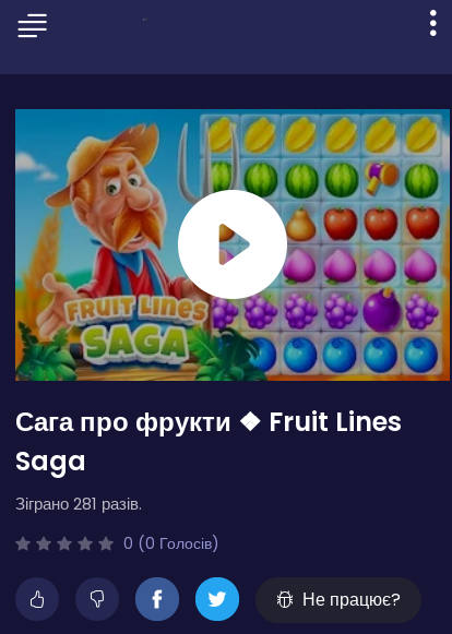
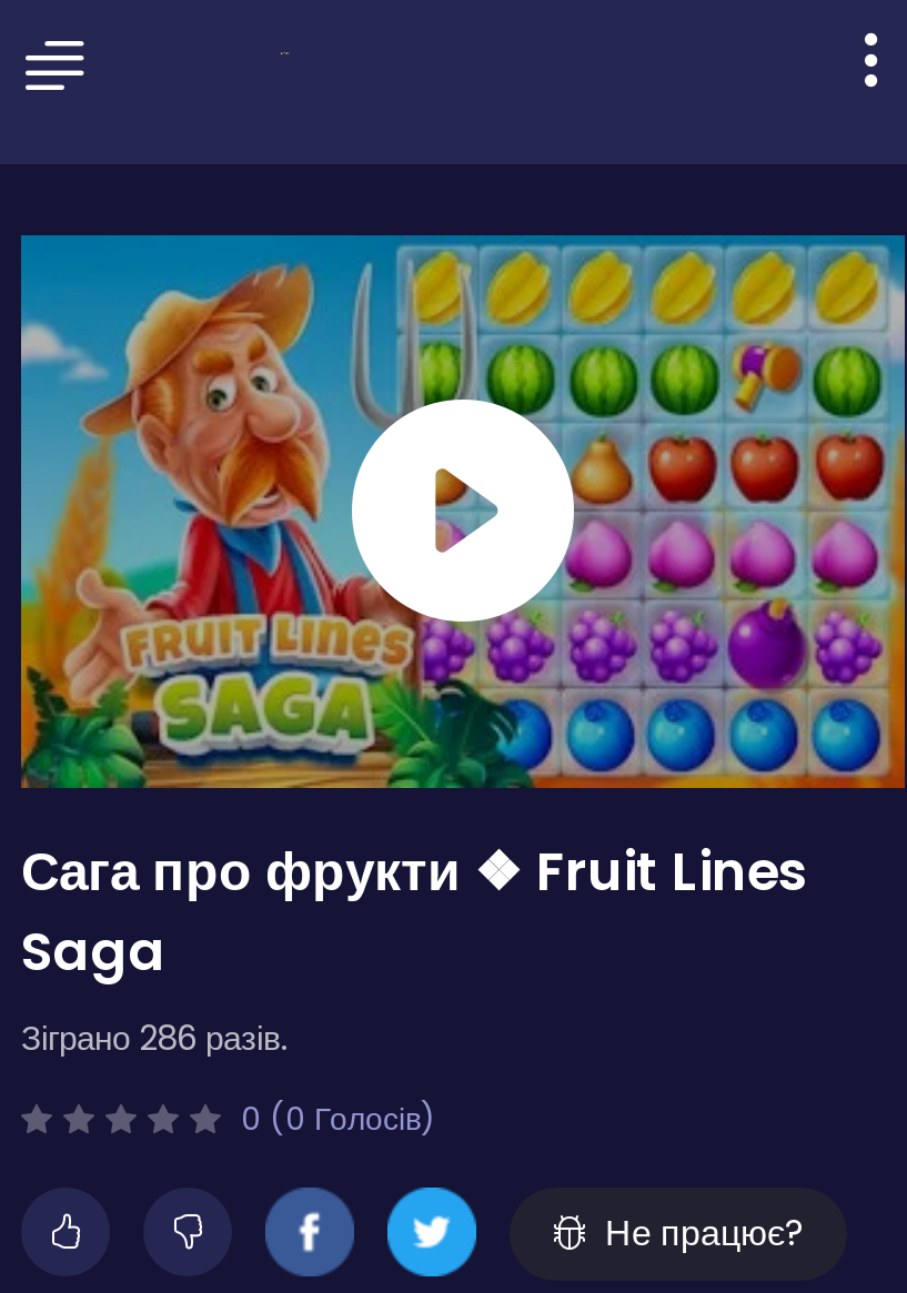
- Зіграно 281 разів.
+ Зіграно 286 разів.
